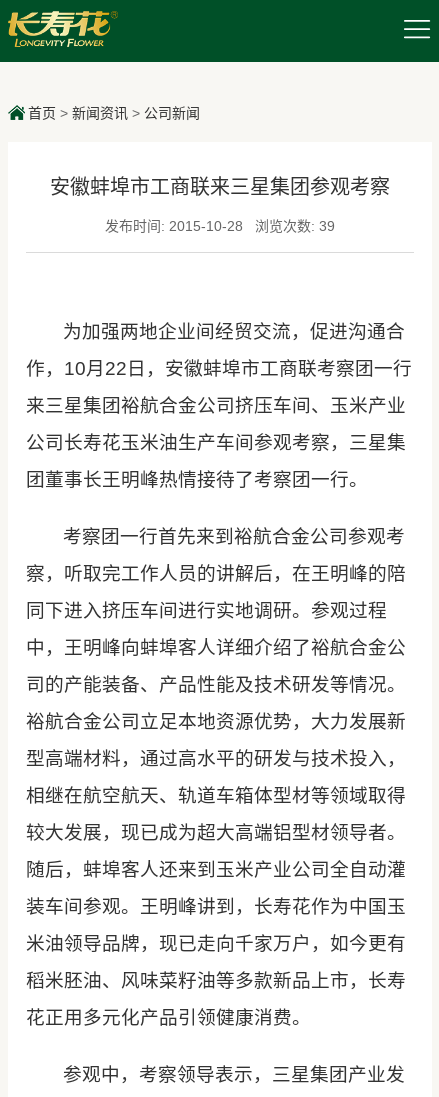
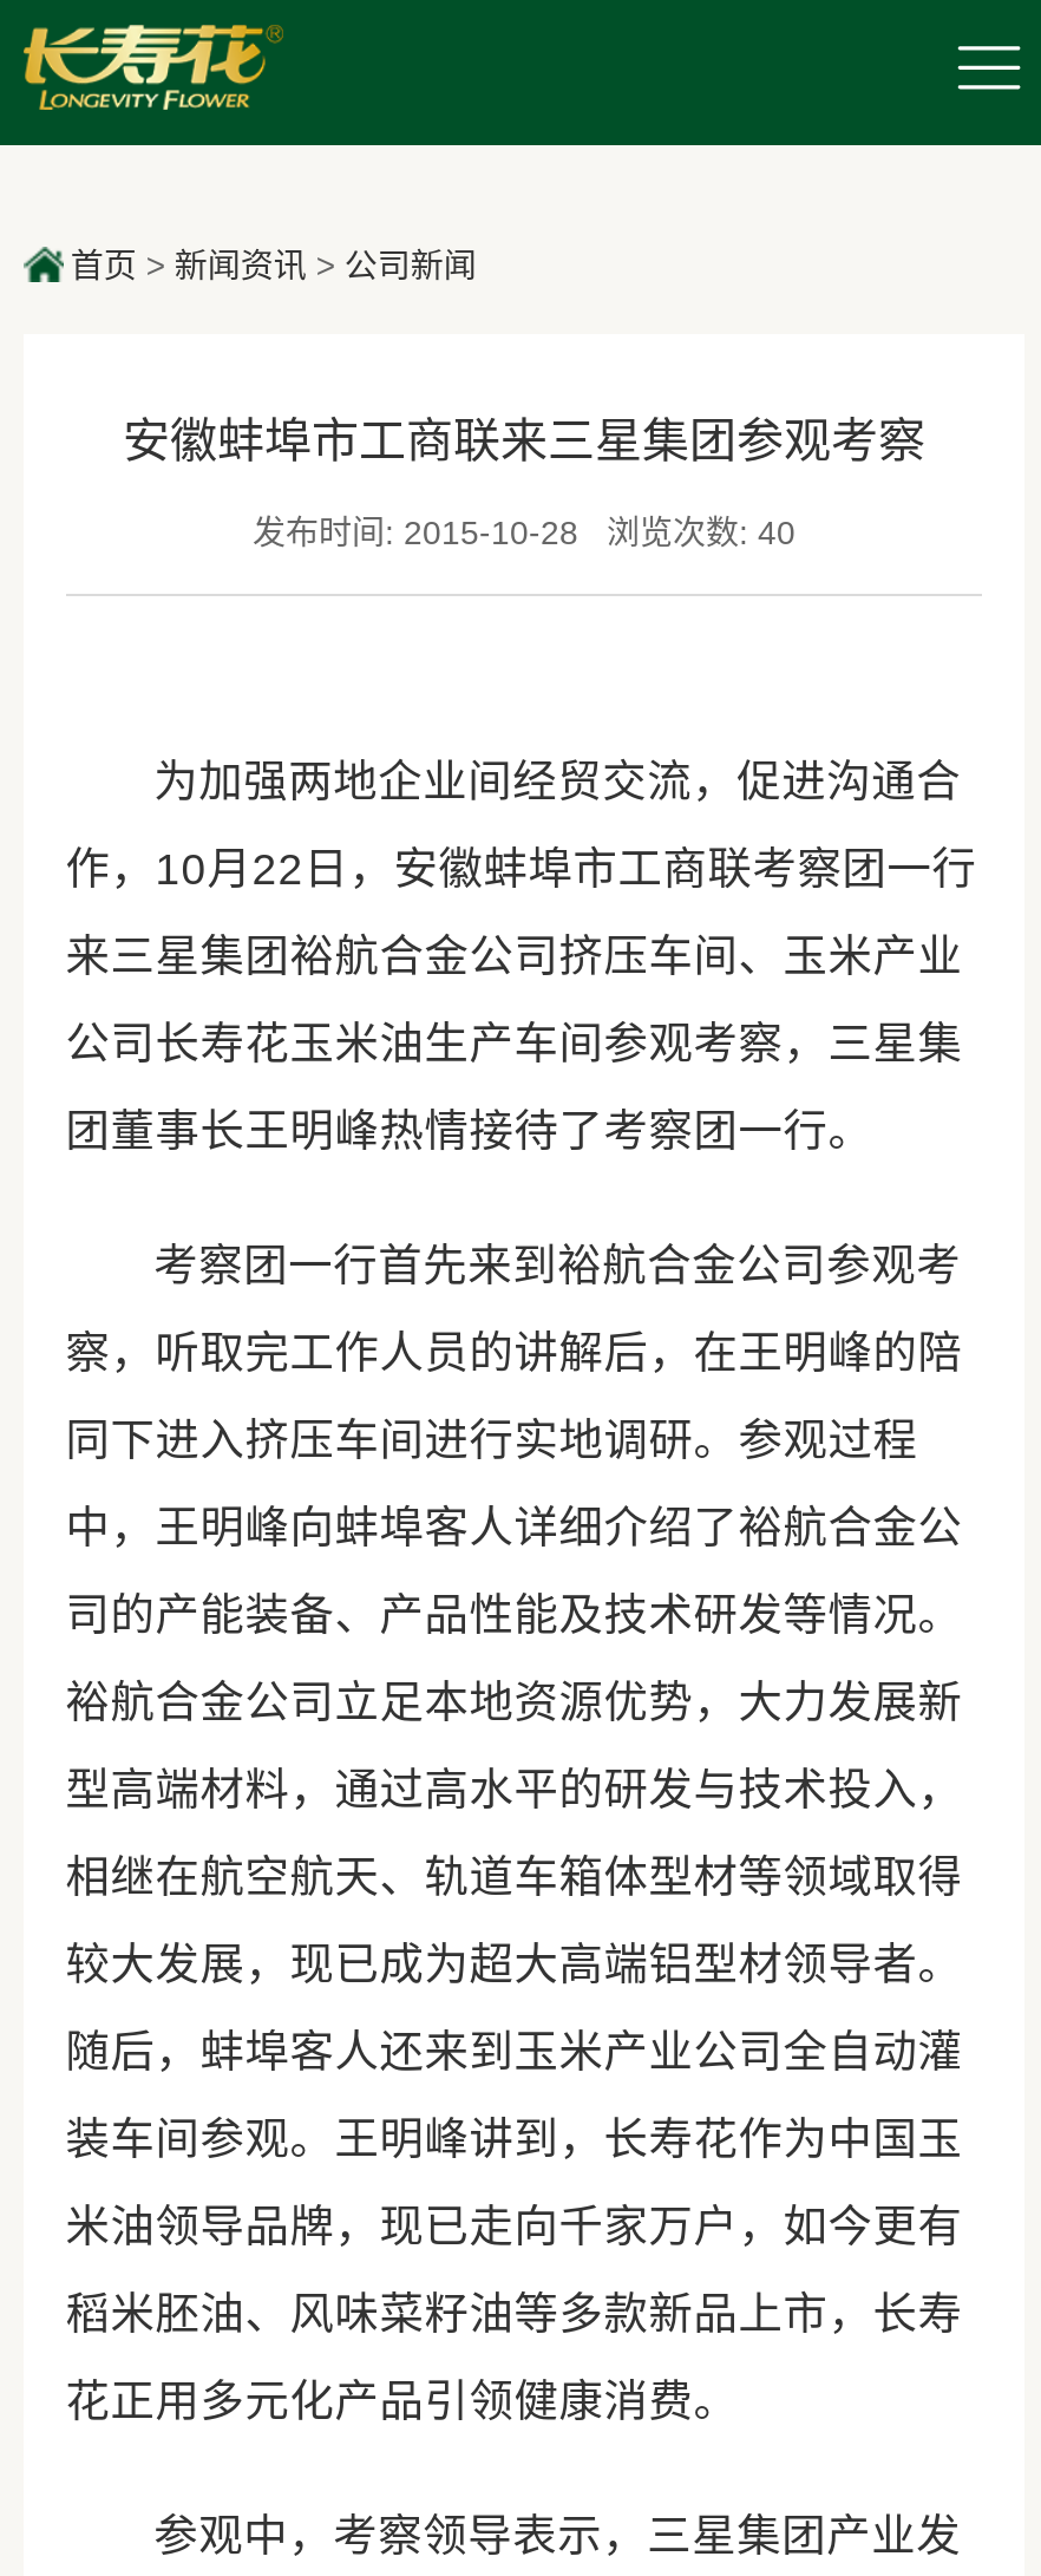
- 发布时间: 2015-10-28 浏览次数: 39
+ 发布时间: 2015-10-28 浏览次数: 40
